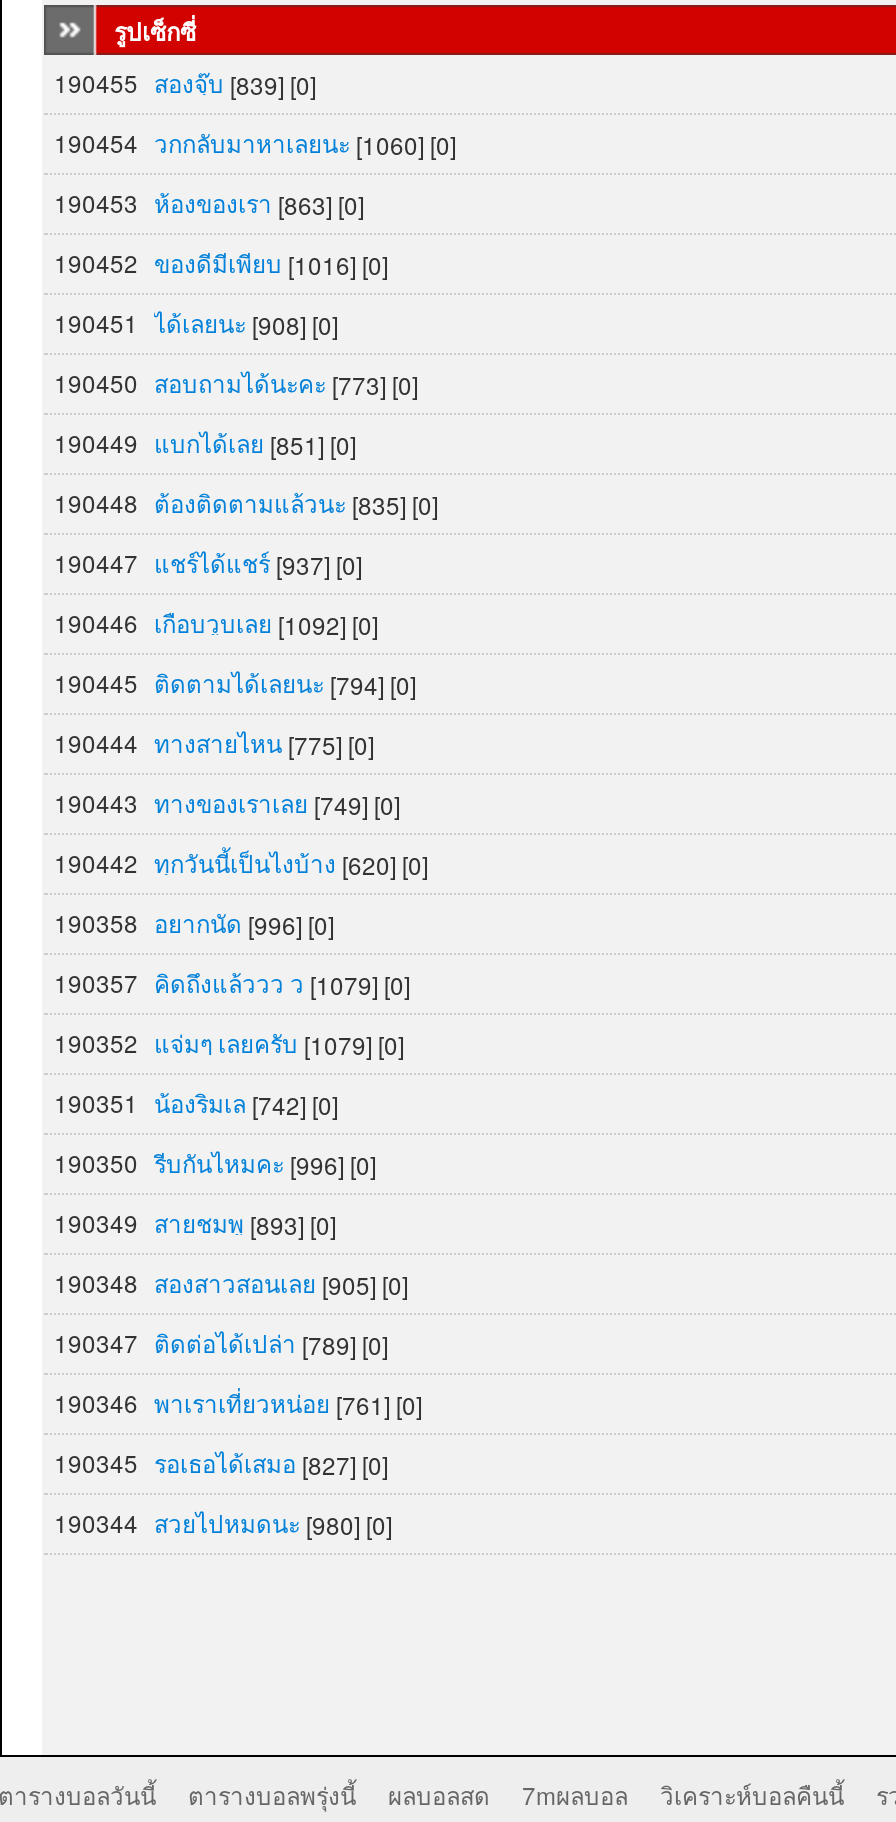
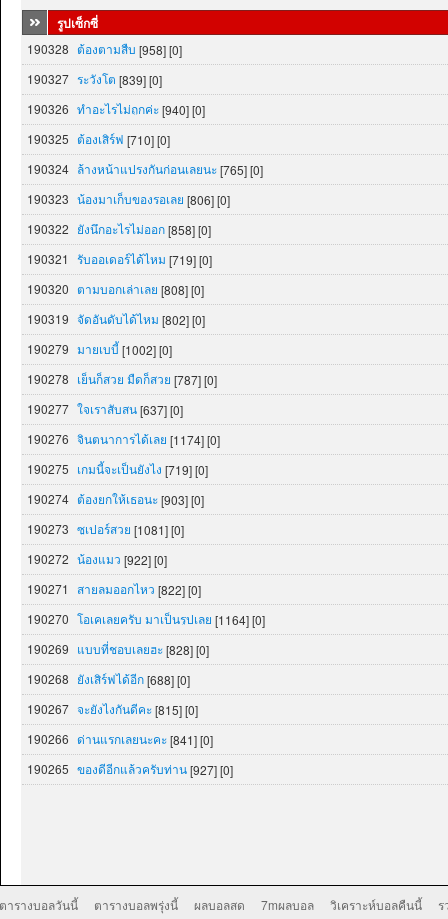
- 190455 สองจุ๊บ[839] [0]
+ 190328 ต้องตามสืบ[958] [0]

- 190454 วกกลับมาหาเลยนะ[1060] [0]
+ 190327 ระวังโต[839] [0]

- 190453 ห้องของเรา[863] [0]
+ 190326 ทำอะไรไม่ถูกค่ะ[940] [0]

- 190452 ของดีมีเพียบ[1016] [0]
+ 190325 ต้องเสิร์ฟ[710] [0]

- 190451 ได้เลยนะ[908] [0]
+ 190324 ล้างหน้าแปรงกันก่อนเลยนะ[765] [0]

- 190450 สอบถามได้นะคะ[773] [0]
+ 190323 น้องมาเก็บของรอเลย[806] [0]

- 190449 แบกได้เลย[851] [0]
+ 190322 ยังนึกอะไรไม่ออก[858] [0]

- 190448 ต้องติดตามแล้วนะ[835] [0]
+ 190321 รับออเดอร์ได้ไหม[719] [0]

- 190447 แชร์ได้แชร์[937] [0]
+ 190320 ตามบอกเล่าเลย[808] [0]

- 190446 เกือบวูบเลย[1092] [0]
+ 190319 จัดอันดับได้ไหม[802] [0]

- 190445 ติดตามได้เลยนะ[794] [0]
+ 190279 มายเบบี้[1002] [0]

- 190444 ทางสายไหน[775] [0]
+ 190278 เย็นก็สวย มืดก็สวย[787] [0]

- 190443 ทางของเราเลย[749] [0]
+ 190277 ใจเราสับสน[637] [0]

- 190442 ทุกวันนี้เป็นไงบ้าง[620] [0]
+ 190276 จินตนาการได้เลย[1174] [0]

- 190358 อยากนัด[996] [0]
+ 190275 เกมนี้จะเป็นยังไง[719] [0]

- 190357 คิดถึงแล้ววว ว[1079] [0]
+ 190274 ต้องยกให้เธอนะ[903] [0]

- 190352 แจ่มๆ เลยครับ[1079] [0]
+ 190273 ซูเปอร์สวย[1081] [0]

- 190351 น้องริมเล[742] [0]
+ 190272 น้องแมว[922] [0]

- 190350 รีบกันไหมคะ[996] [0]
+ 190271 สายลมออกไหว[822] [0]

- 190349 สายชมพู[893] [0]
+ 190270 โอเคเลยครับ มาเป็นรูปเลย[1164] [0]

- 190348 สองสาวสอนเลย[905] [0]
+ 190269 แบบที่ชอบเลยฮะ[828] [0]

- 190347 ติดต่อได้เปล่า[789] [0]
+ 190268 ยังเสิร์ฟได้อีก[688] [0]

- 190346 พาเราเที่ยวหน่อย[761] [0]
+ 190267 จะยังไงกันดีคะ[815] [0]

- 190345 รอเธอได้เสมอ[827] [0]
+ 190266 ด่านแรกเลยนะคะ[841] [0]

- 190344 สวยไปหมดนะ[980] [0]
+ 190265 ของดีอีกแล้วครับท่าน[927] [0]
